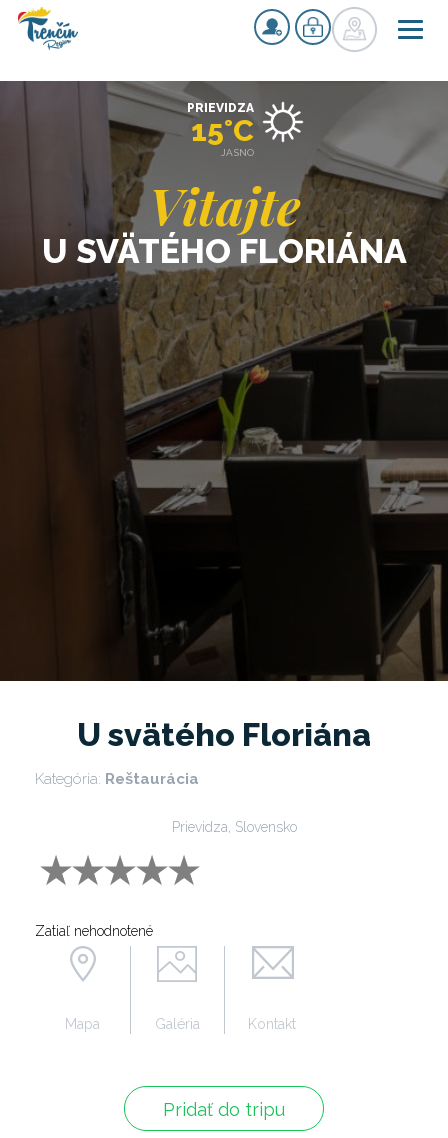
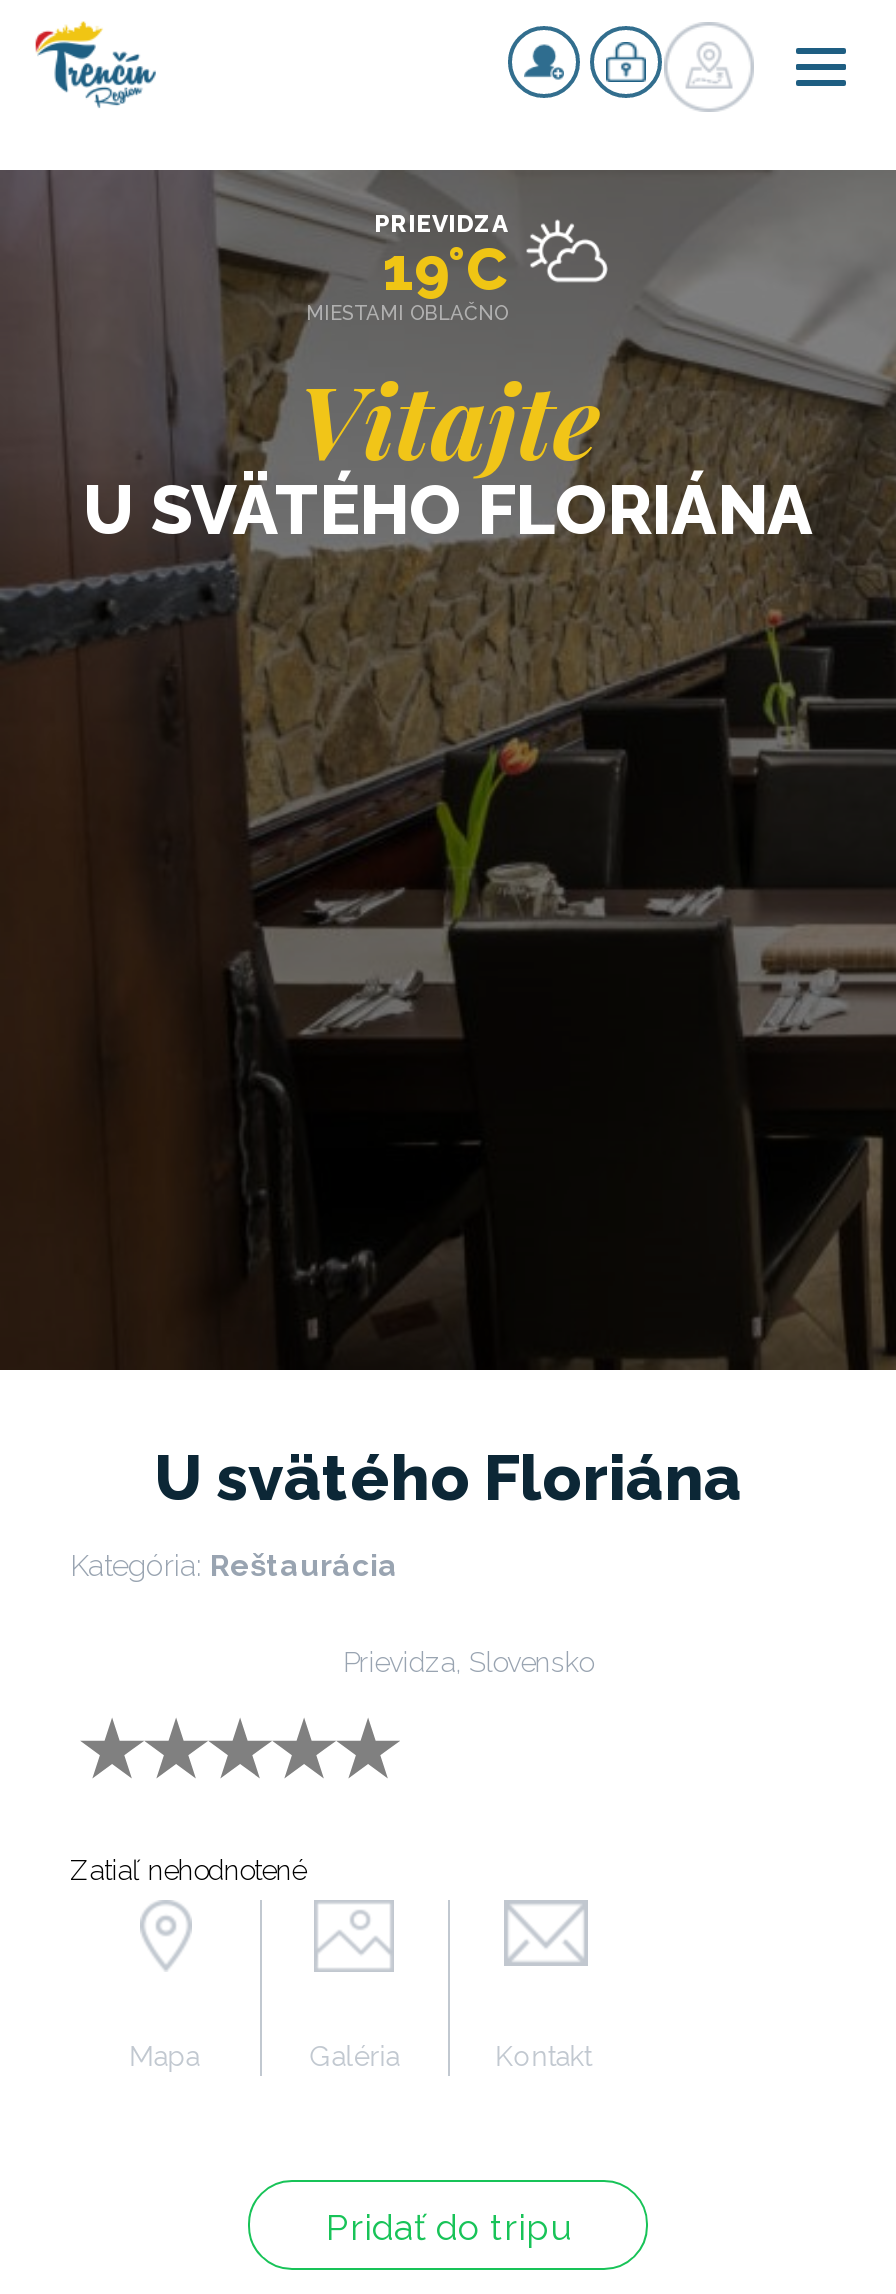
- [image]
- 15°C
- JASNO
+ [image]
+ 19°C
+ MIESTAMI OBLAČNO
